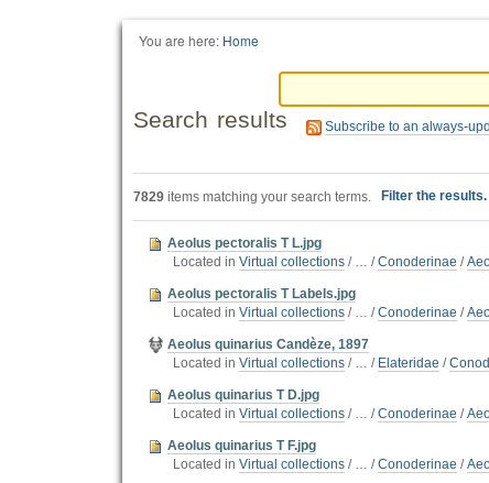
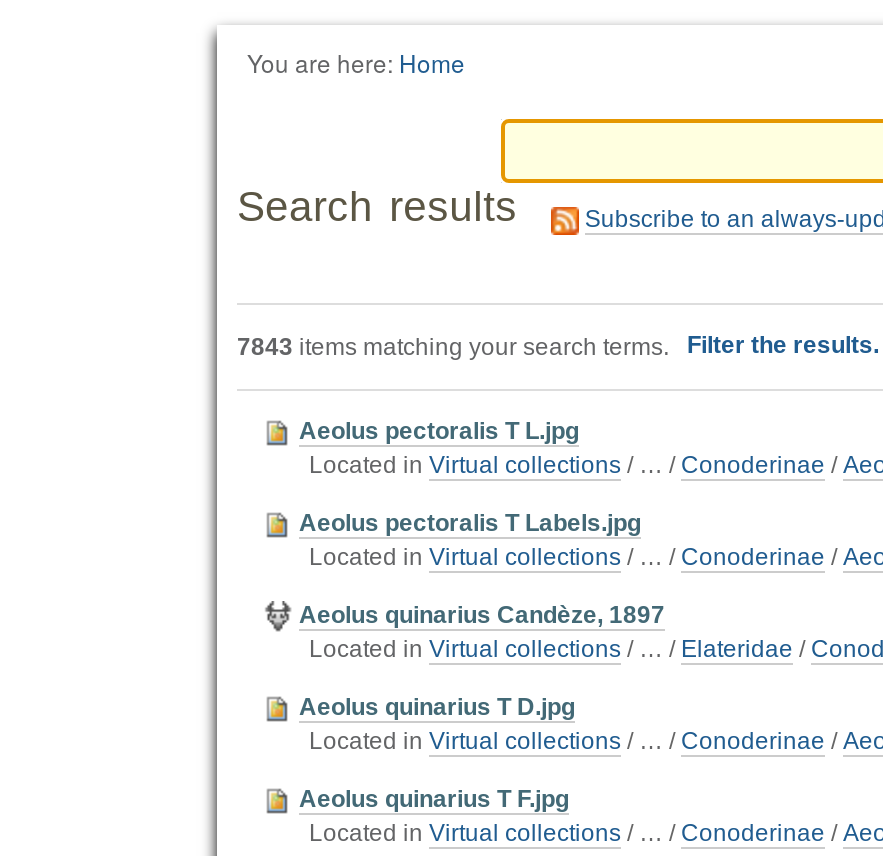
- 7829 items matching your search terms.
+ 7843 items matching your search terms.
